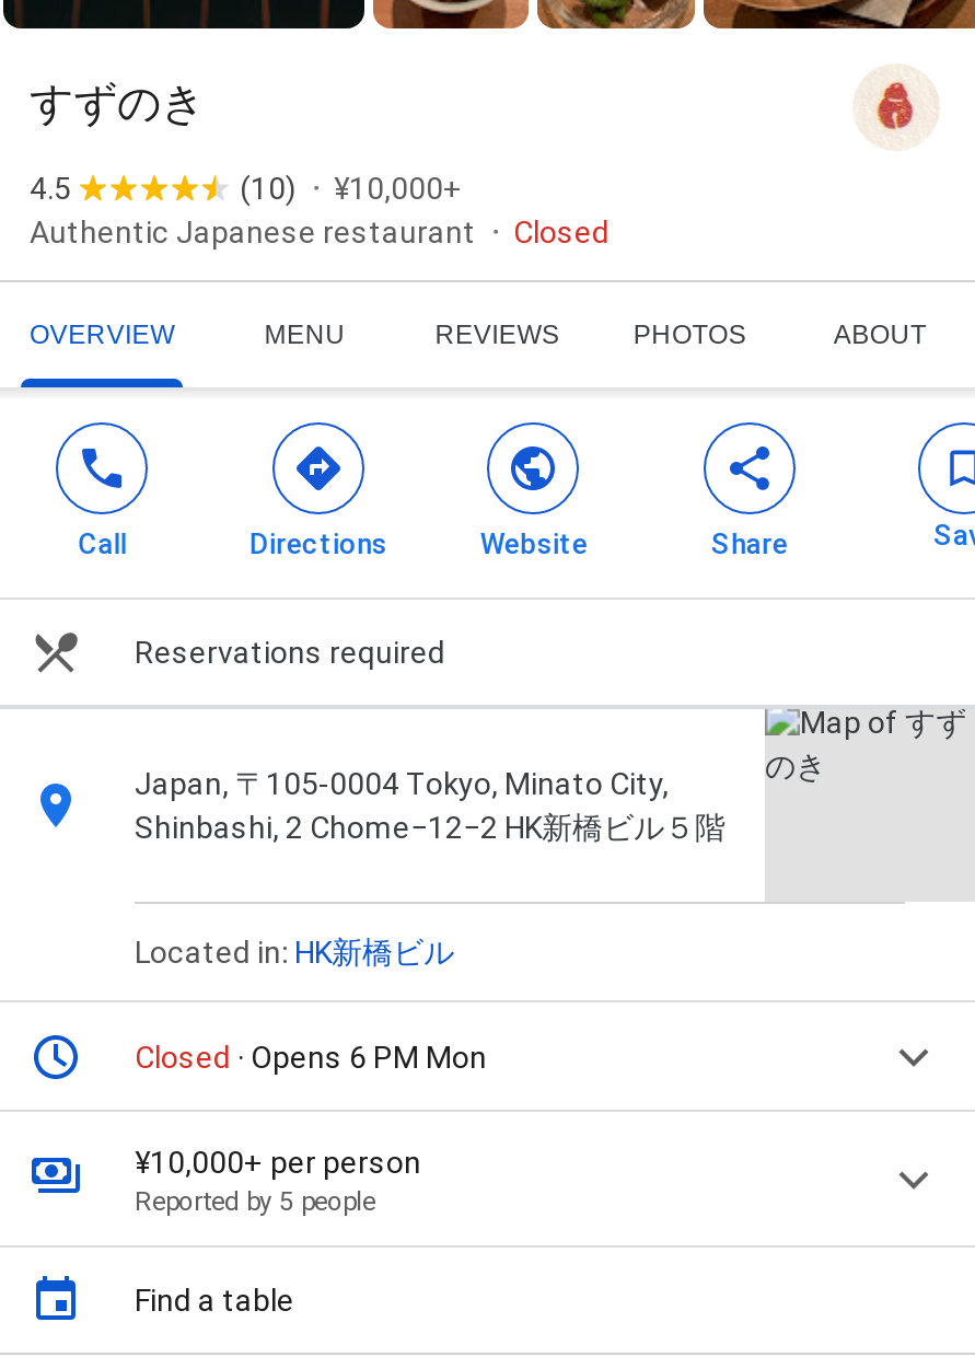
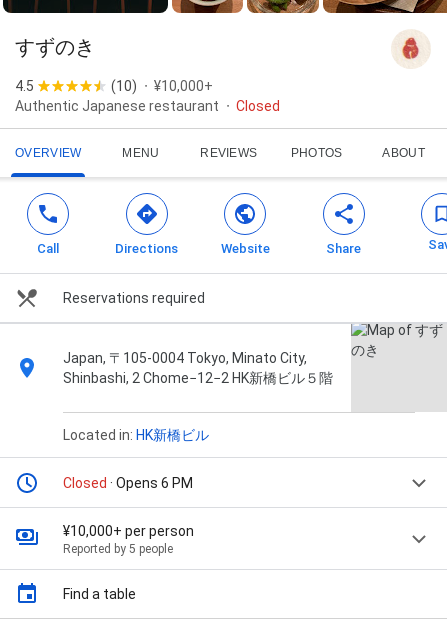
- Closed · Opens 6 PM Mon
+ Closed · Opens 6 PM
